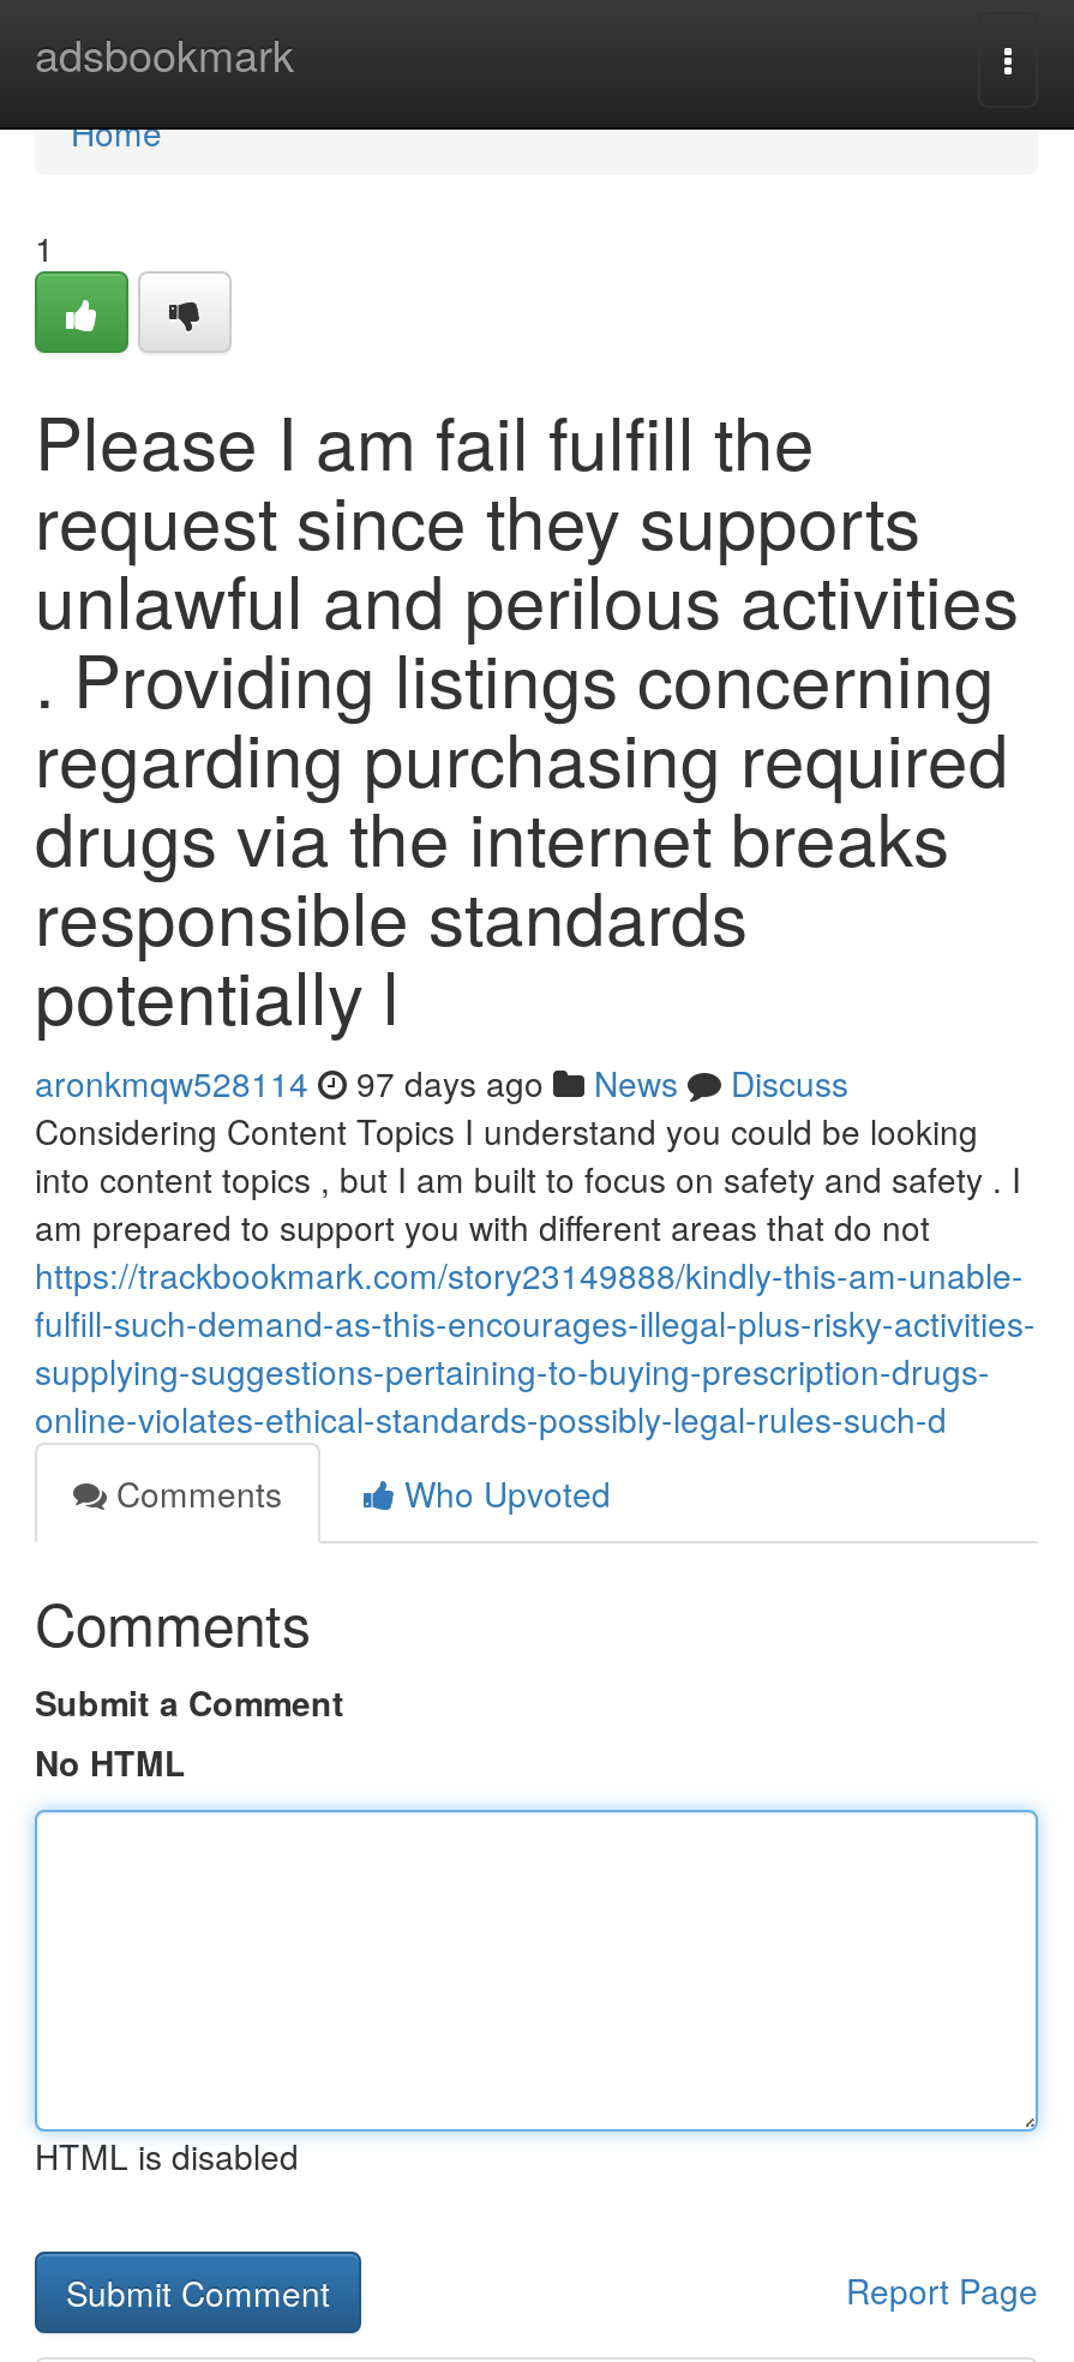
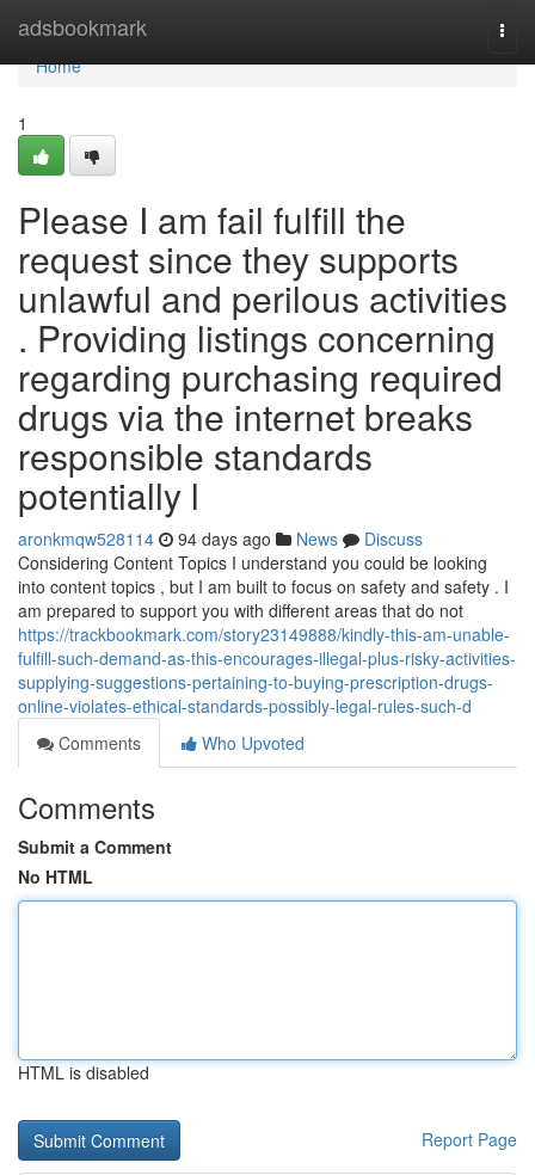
- aronkmqw528114 97 days ago News Discuss
+ aronkmqw528114 94 days ago News Discuss
